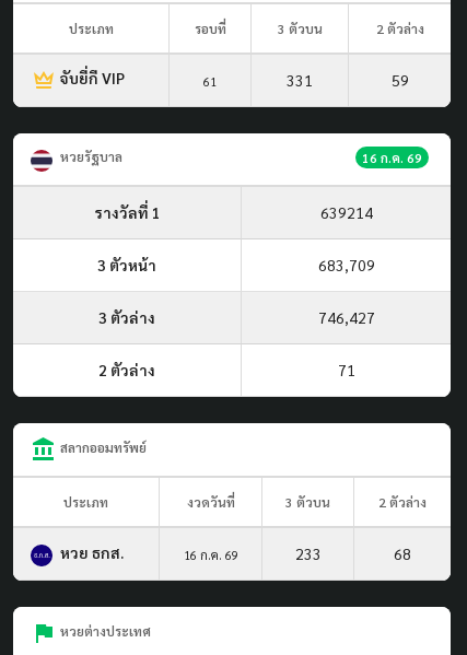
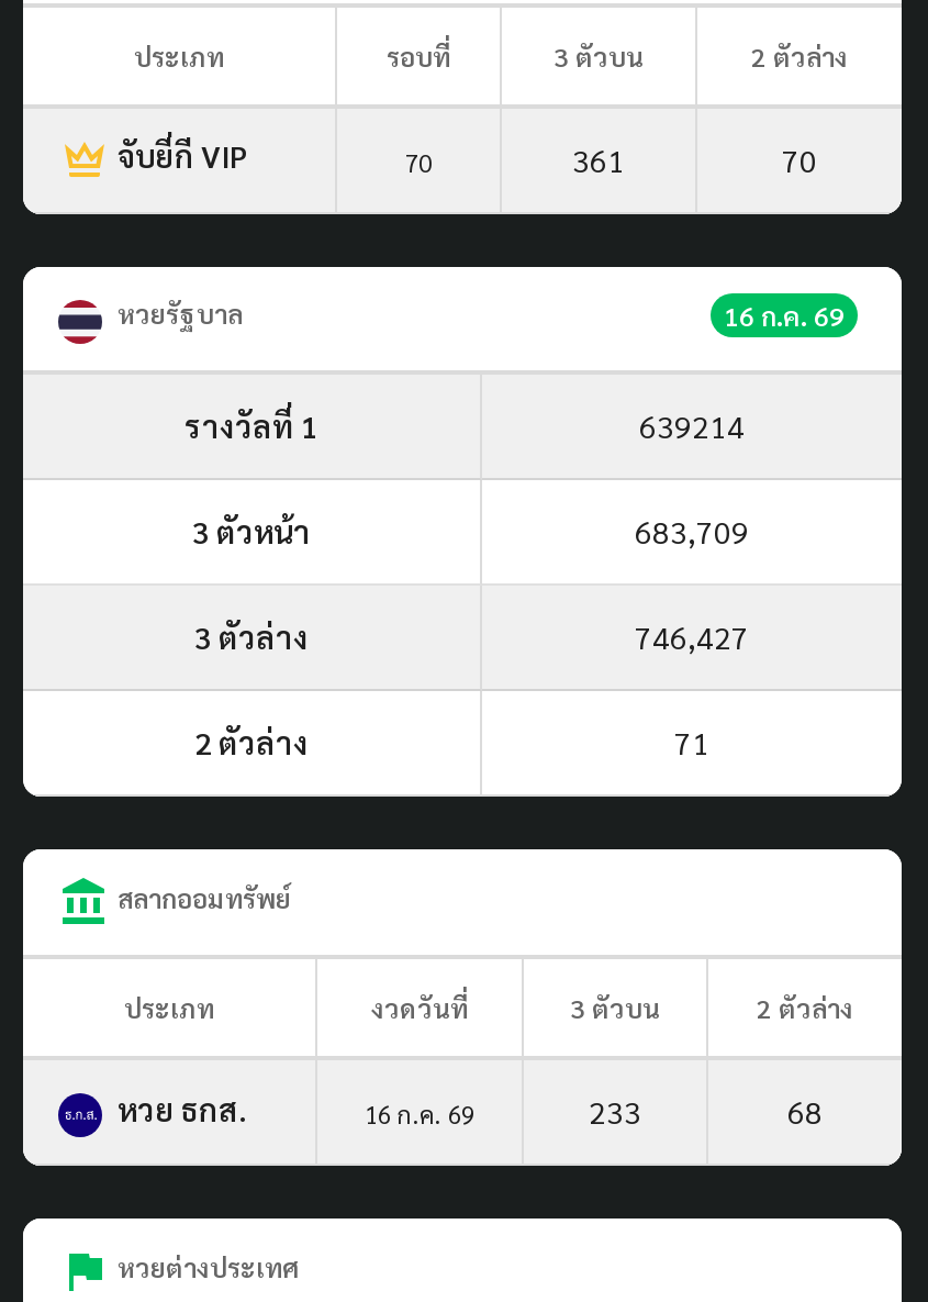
- 61
+ 70

- 331
+ 361

- 59
+ 70
